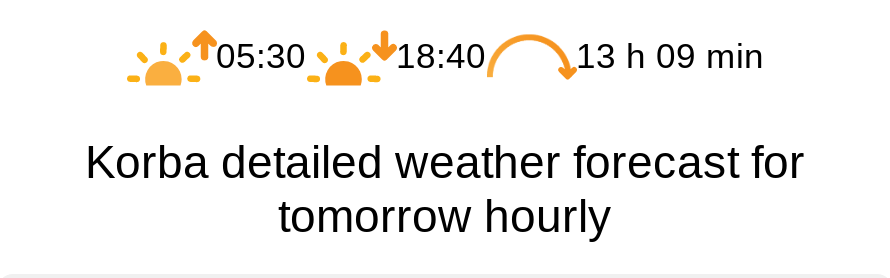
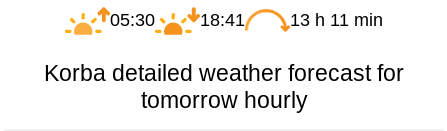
- 18:40
+ 18:41

- 13 h 09 min
+ 13 h 11 min
